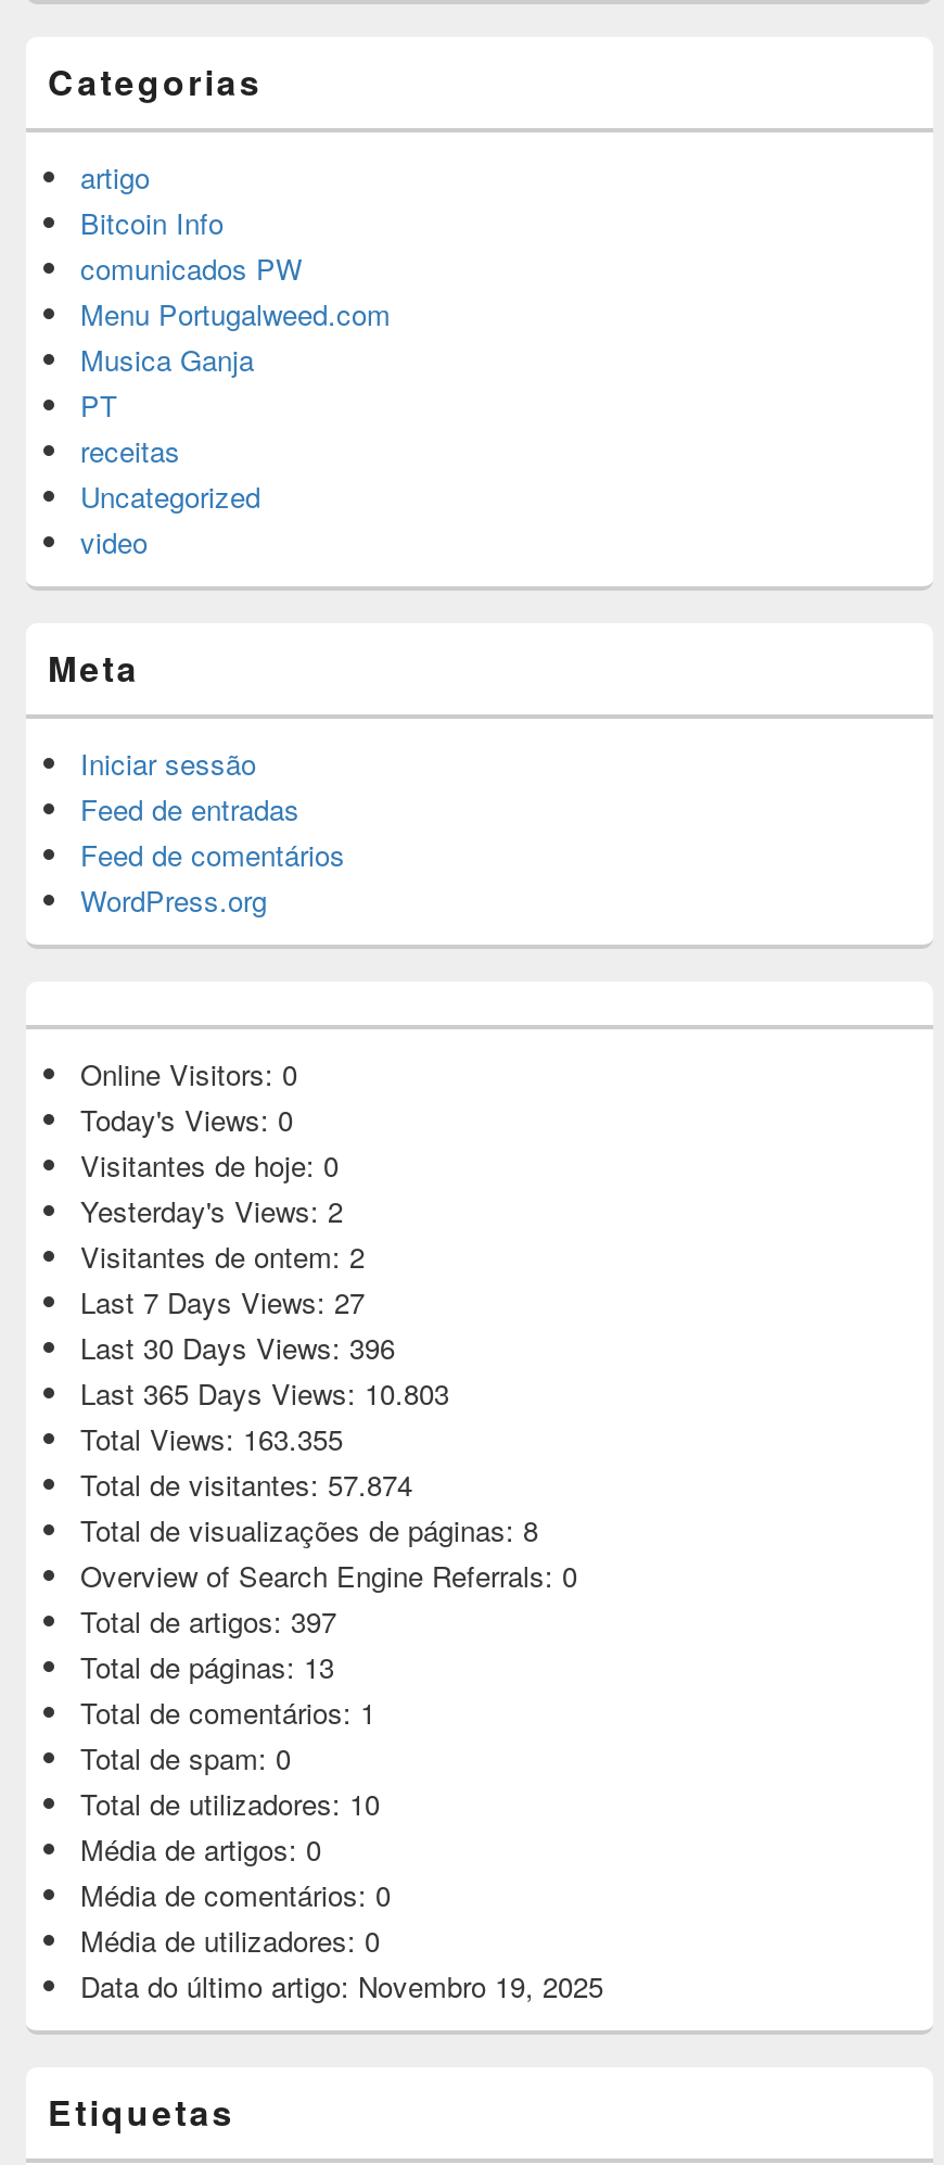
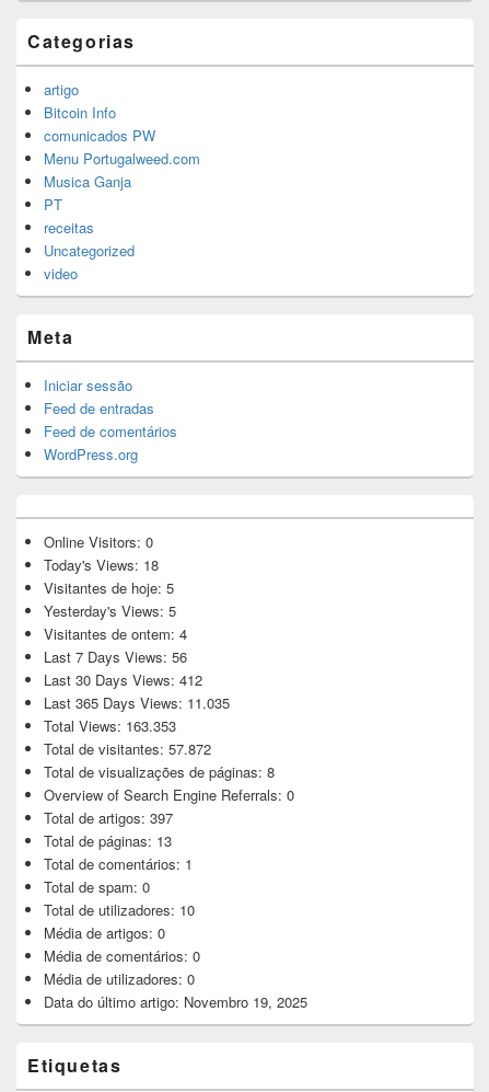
- Today's Views: 0
+ Today's Views: 18

- Visitantes de hoje: 0
+ Visitantes de hoje: 5

- Yesterday's Views: 2
+ Yesterday's Views: 5

- Visitantes de ontem: 2
+ Visitantes de ontem: 4

- Last 7 Days Views: 27
+ Last 7 Days Views: 56

- Last 30 Days Views: 396
+ Last 30 Days Views: 412

- Last 365 Days Views: 10.803
+ Last 365 Days Views: 11.035

- Total Views: 163.355
+ Total Views: 163.353

- Total de visitantes: 57.874
+ Total de visitantes: 57.872
